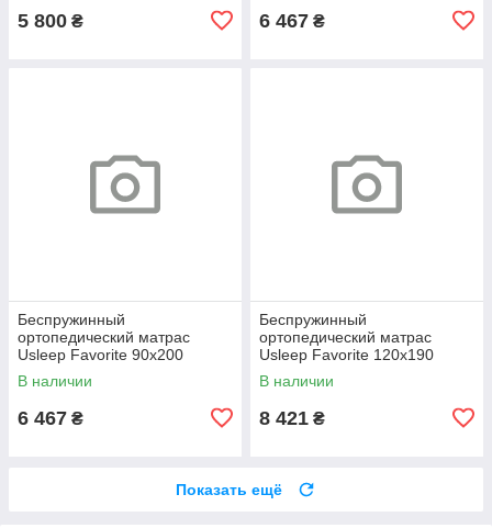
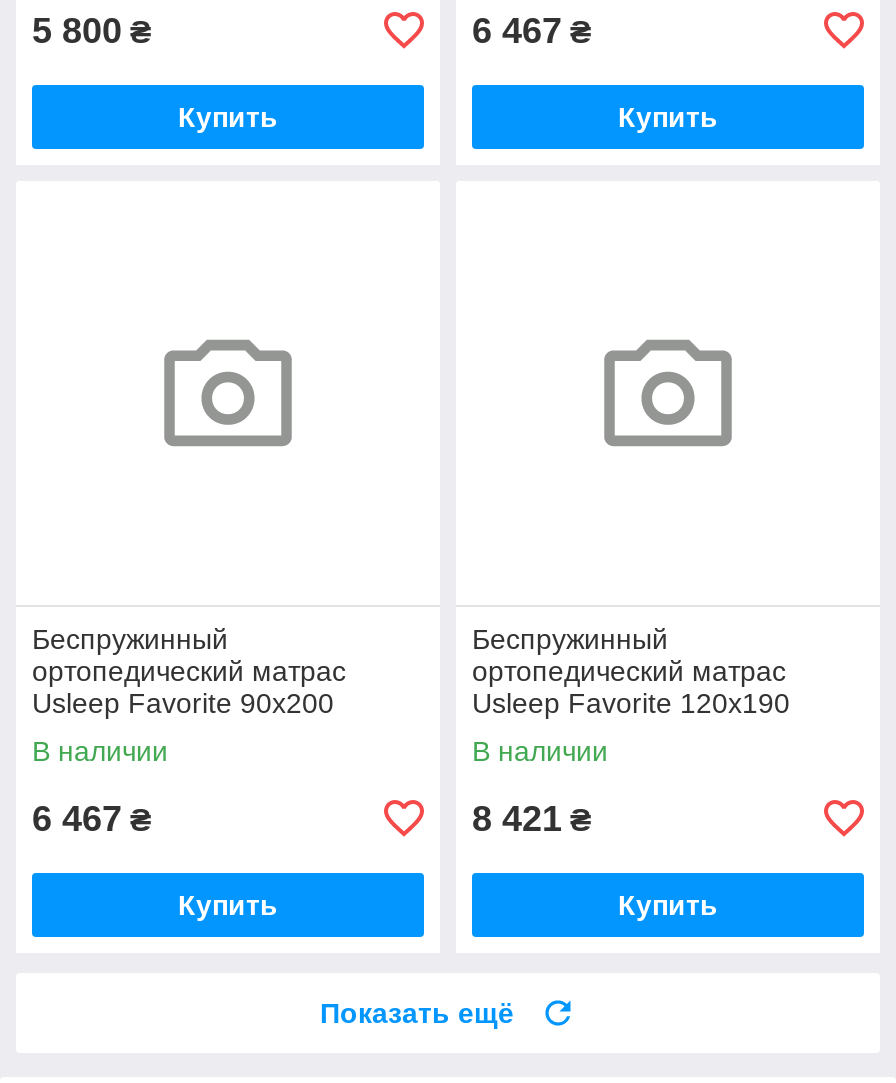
+ Купить

+ Купить

+ Купить

+ Купить
